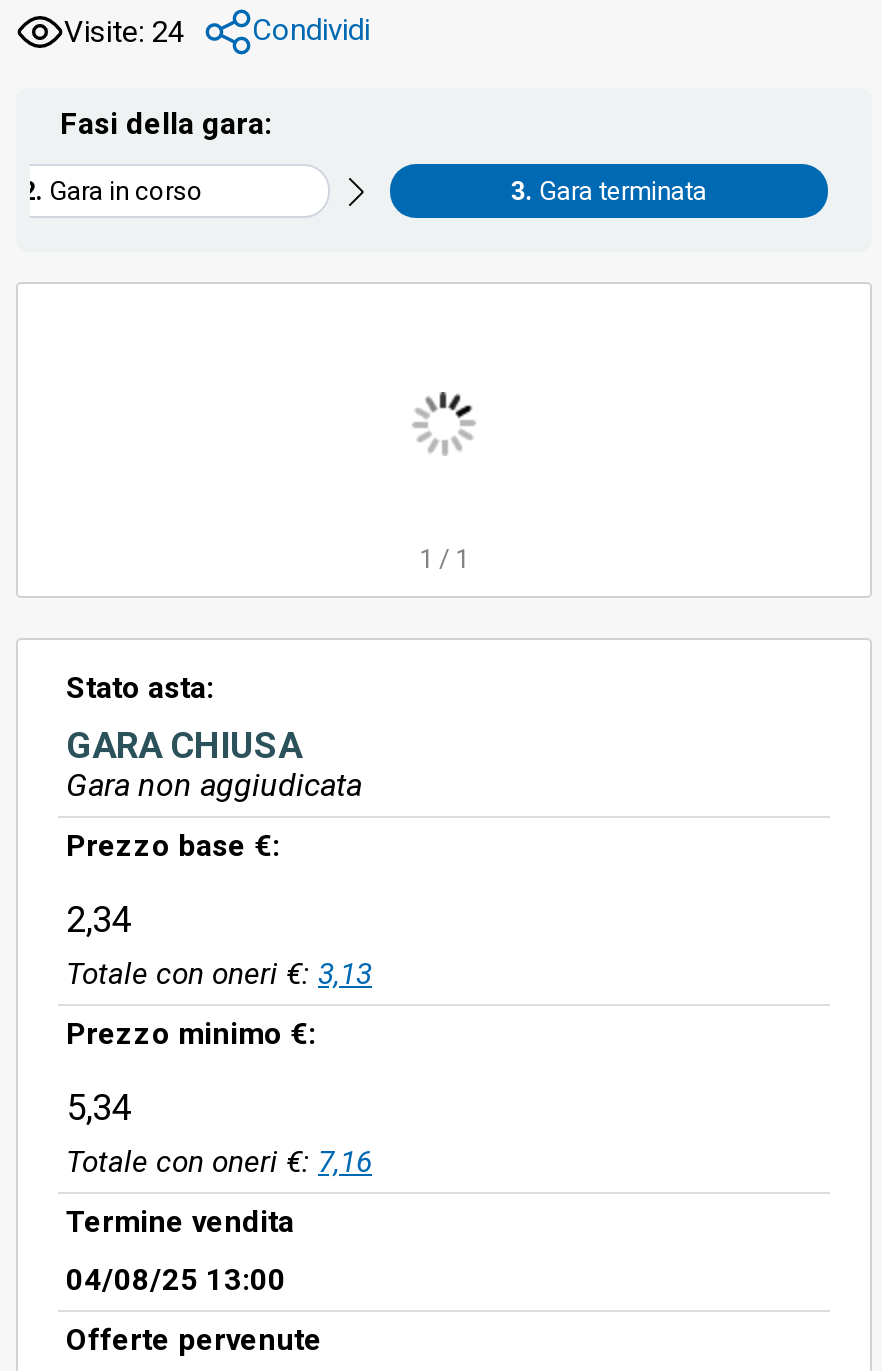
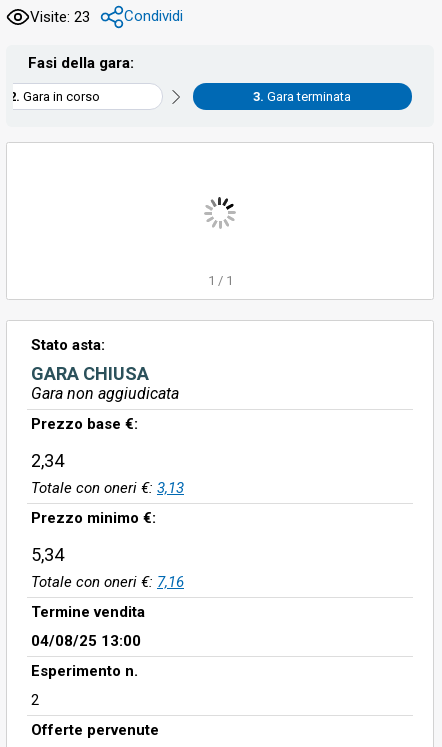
- Visite: 24 Condividi
+ Visite: 23 Condividi

+ Esperimento n.
+ 2
